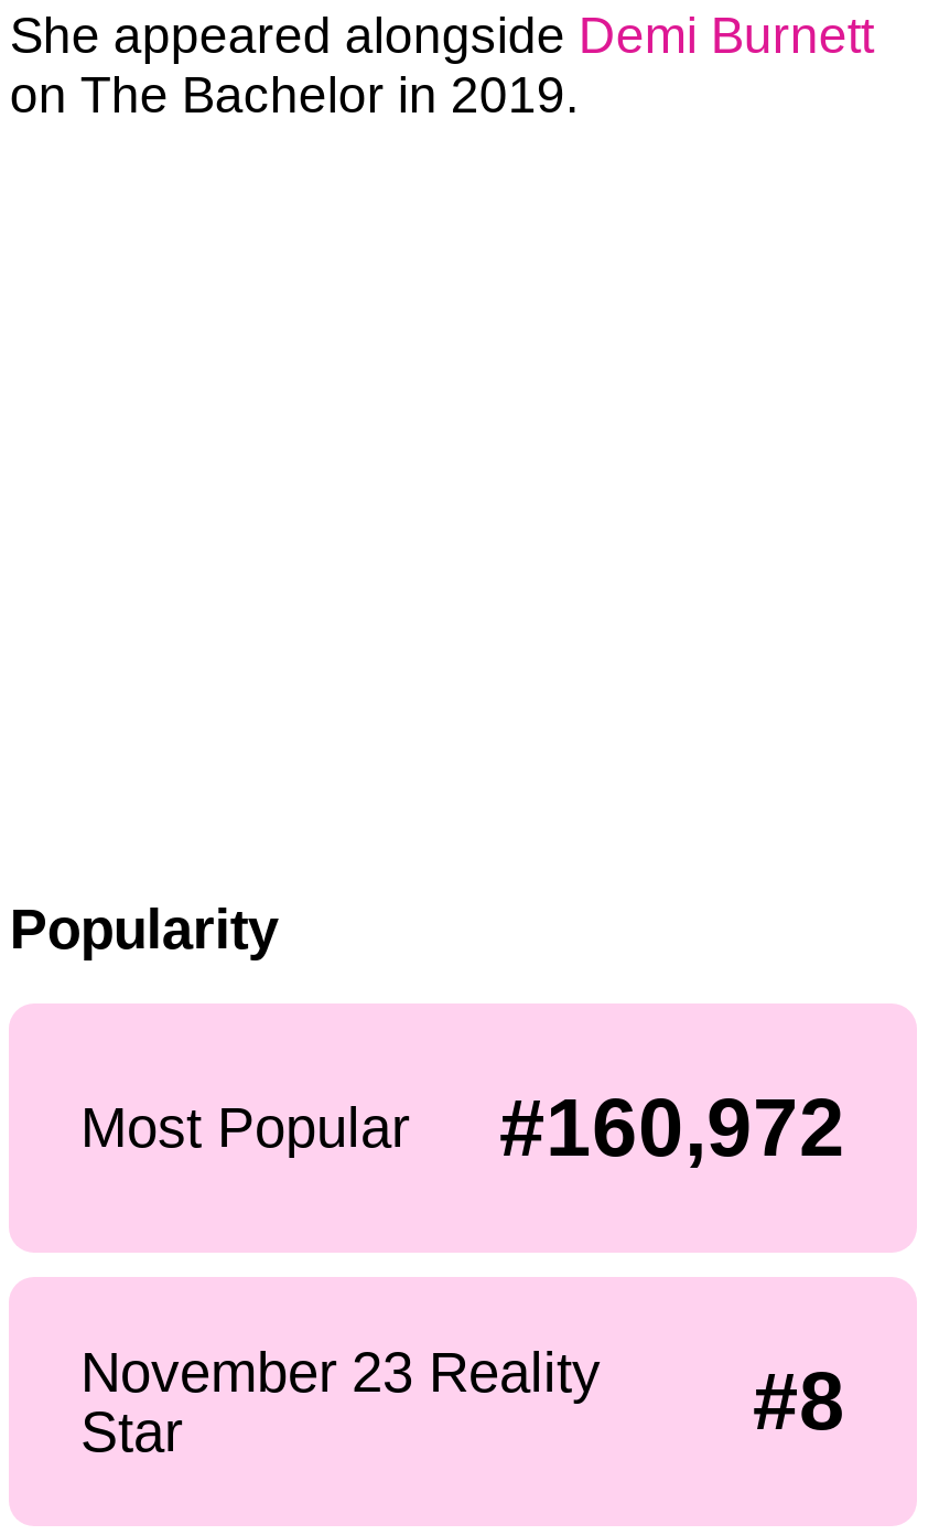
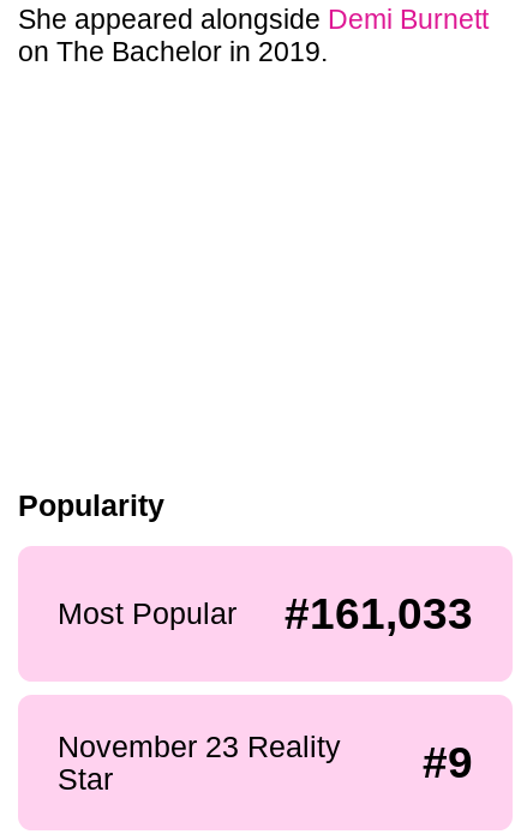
- Most Popular #160,972
+ Most Popular #161,033

- #8
+ #9
